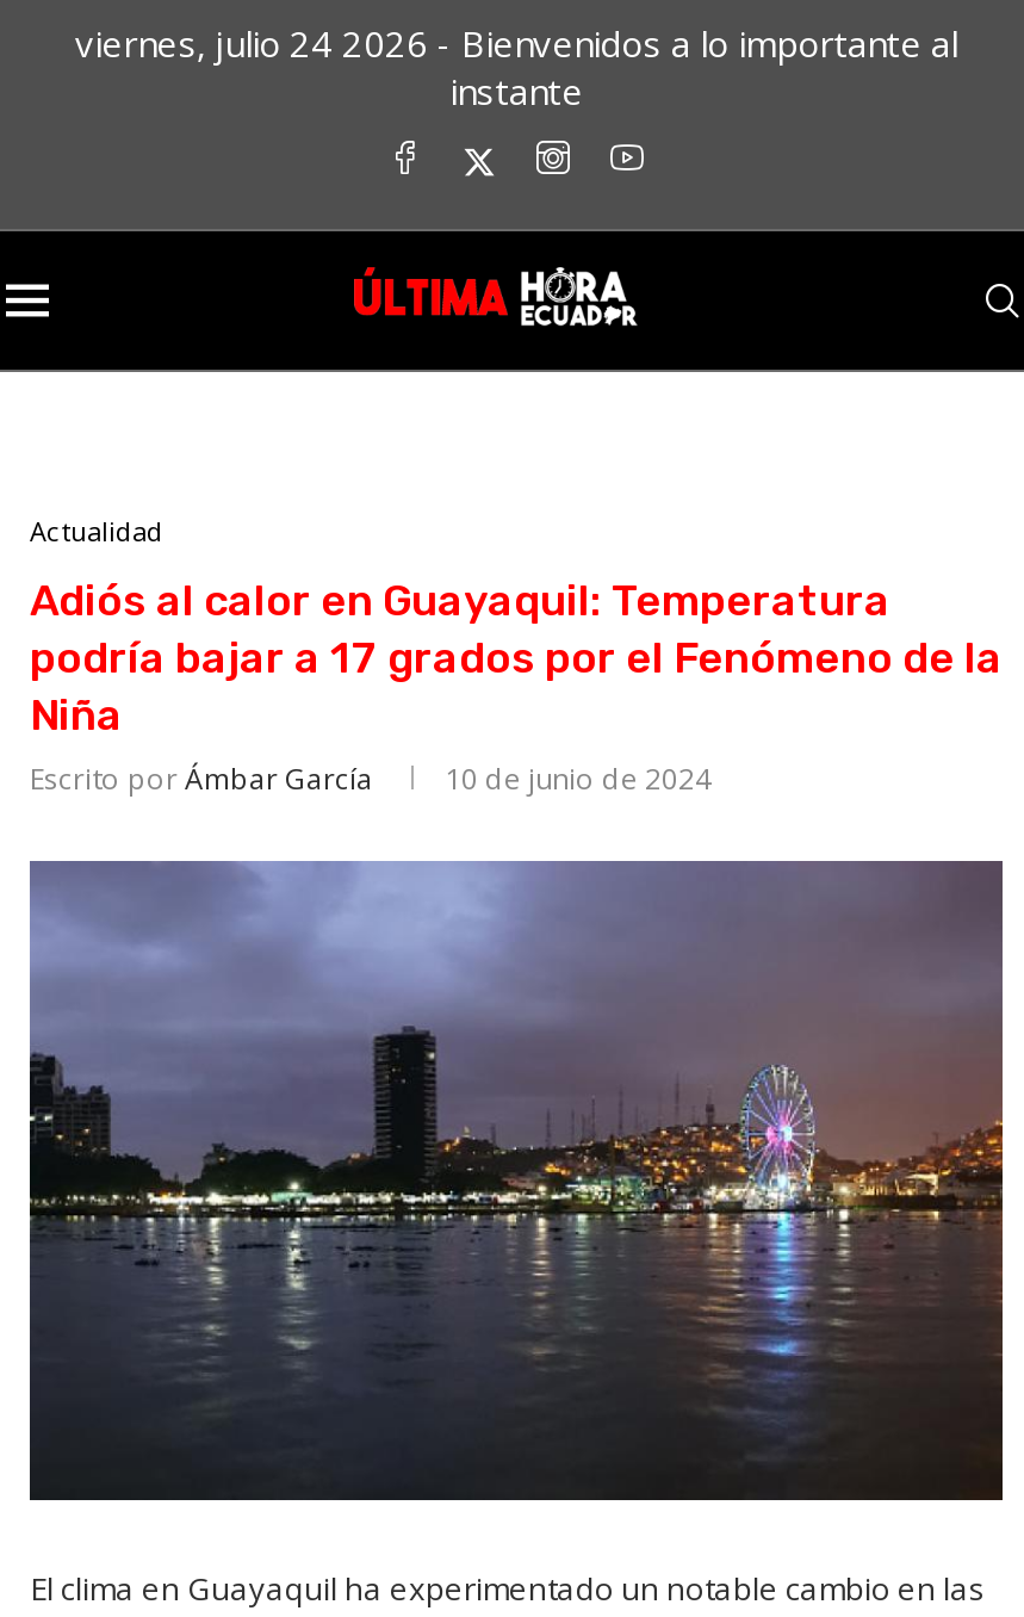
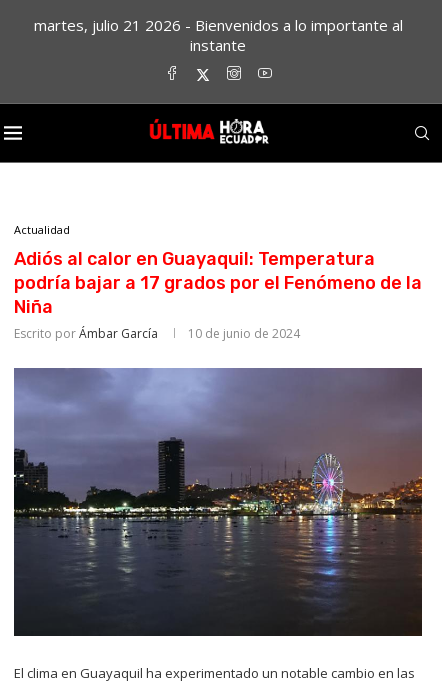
- viernes, julio 24 2026 - Bienvenidos a lo importante al
+ martes, julio 21 2026 - Bienvenidos a lo importante al
